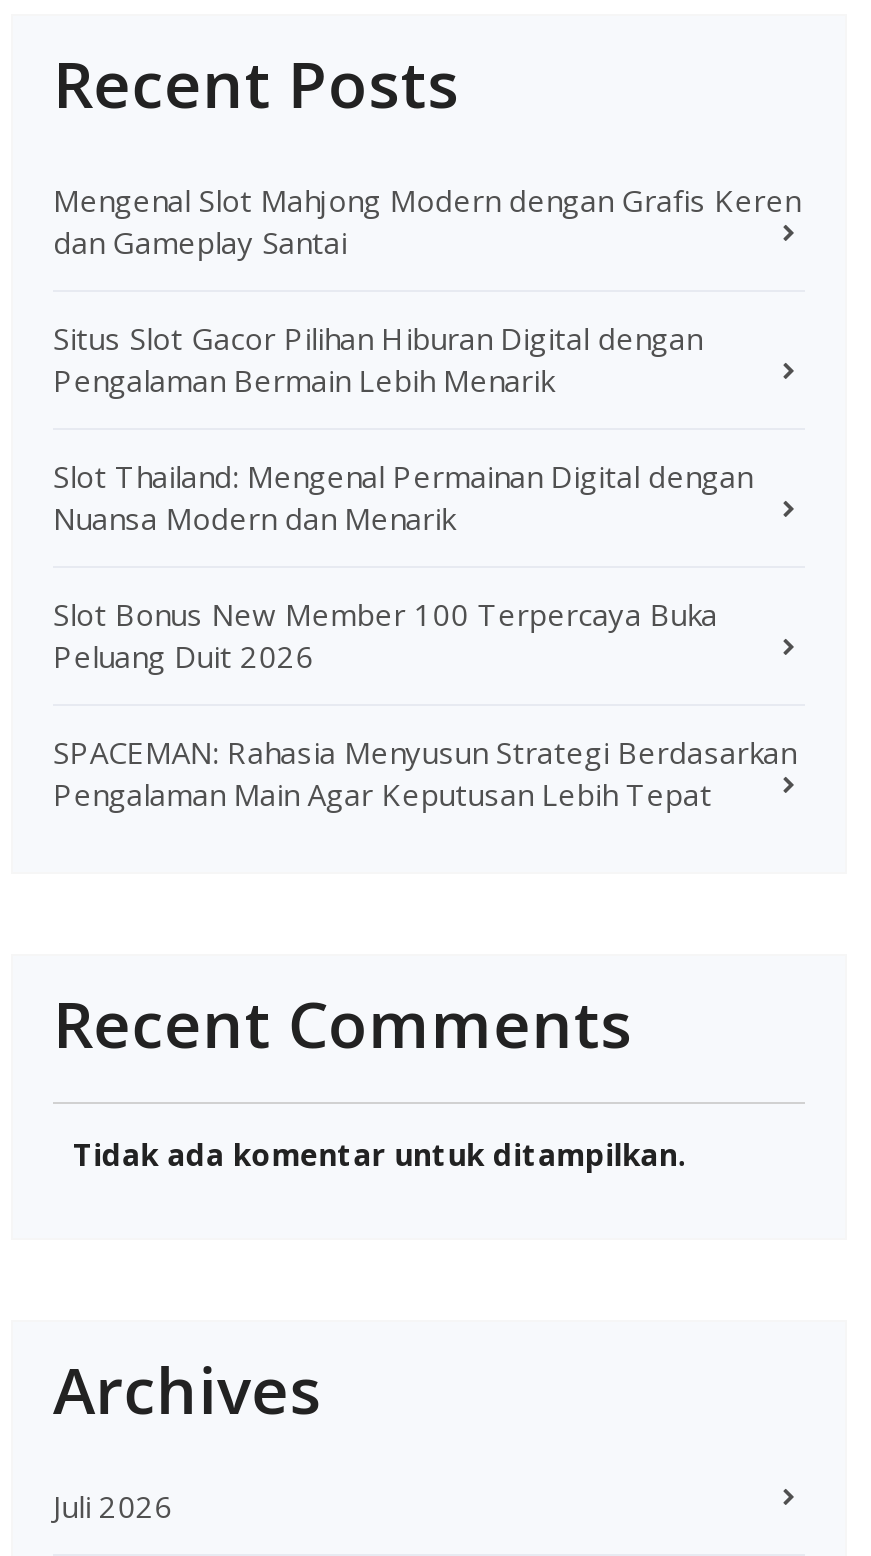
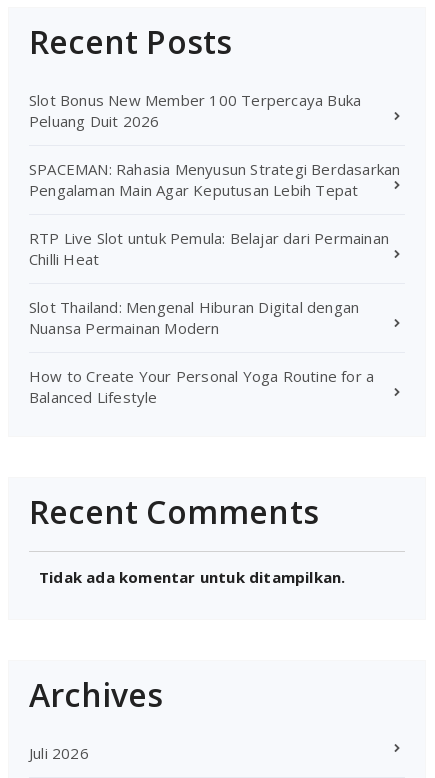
- Mengenal Slot Mahjong Modern dengan Grafis Keren
- dan Gameplay Santai
- Situs Slot Gacor Pilihan Hiburan Digital dengan
- Pengalaman Bermain Lebih Menarik
- Slot Thailand: Mengenal Permainan Digital dengan
- Nuansa Modern dan Menarik

moved up: Slot Bonus New Member 100 Terpercaya Buka | Peluang Duit 2026 | SPACEMAN: Rahasia Menyusun Strategi Berdasarkan | Pengalaman Main Agar Keputusan Lebih Tepat

+ RTP Live Slot untuk Pemula: Belajar dari Permainan
+ Chilli Heat
+ Slot Thailand: Mengenal Hiburan Digital dengan
+ Nuansa Permainan Modern
+ How to Create Your Personal Yoga Routine for a
+ Balanced Lifestyle
